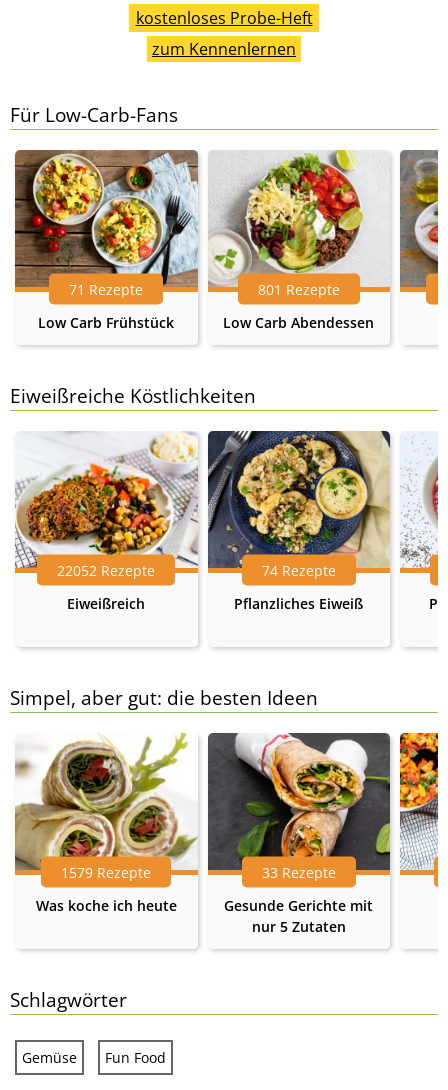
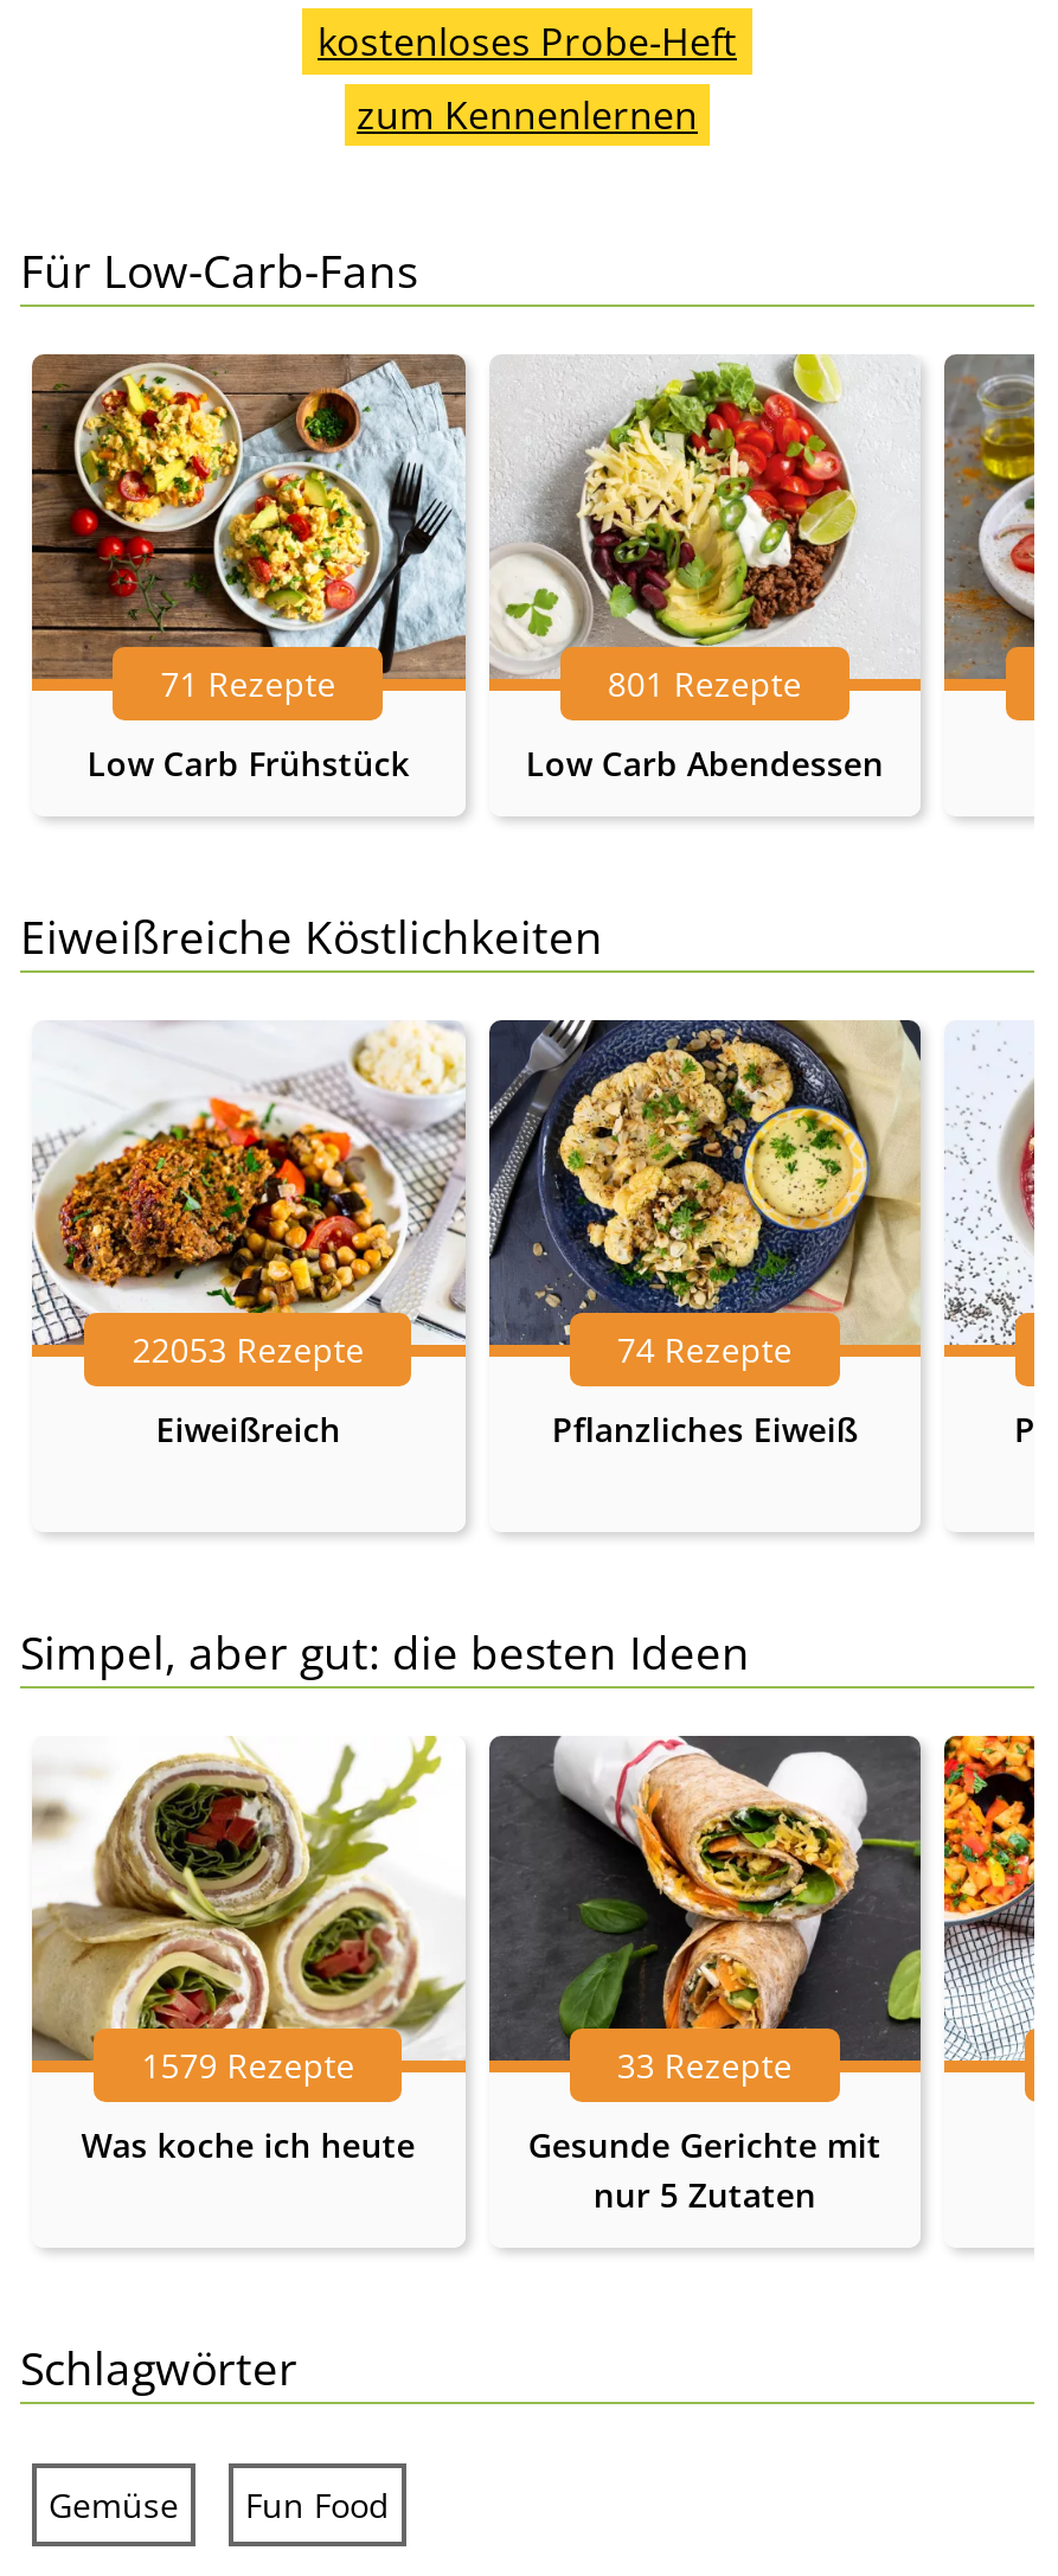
- 22052 Rezepte
+ 22053 Rezepte
